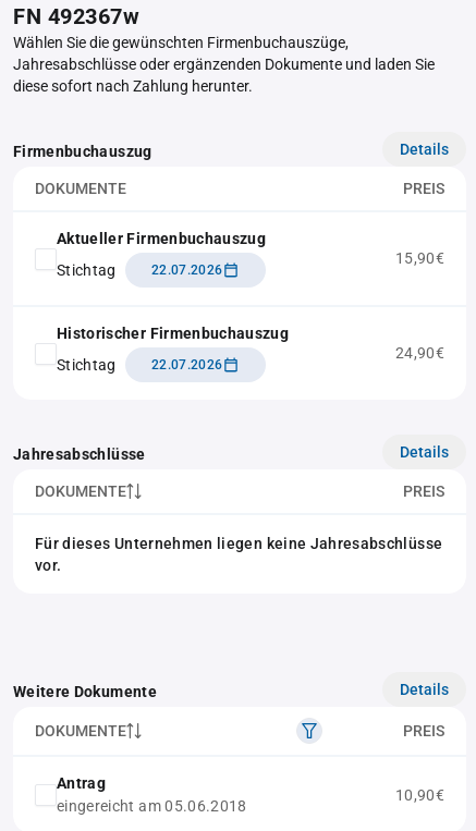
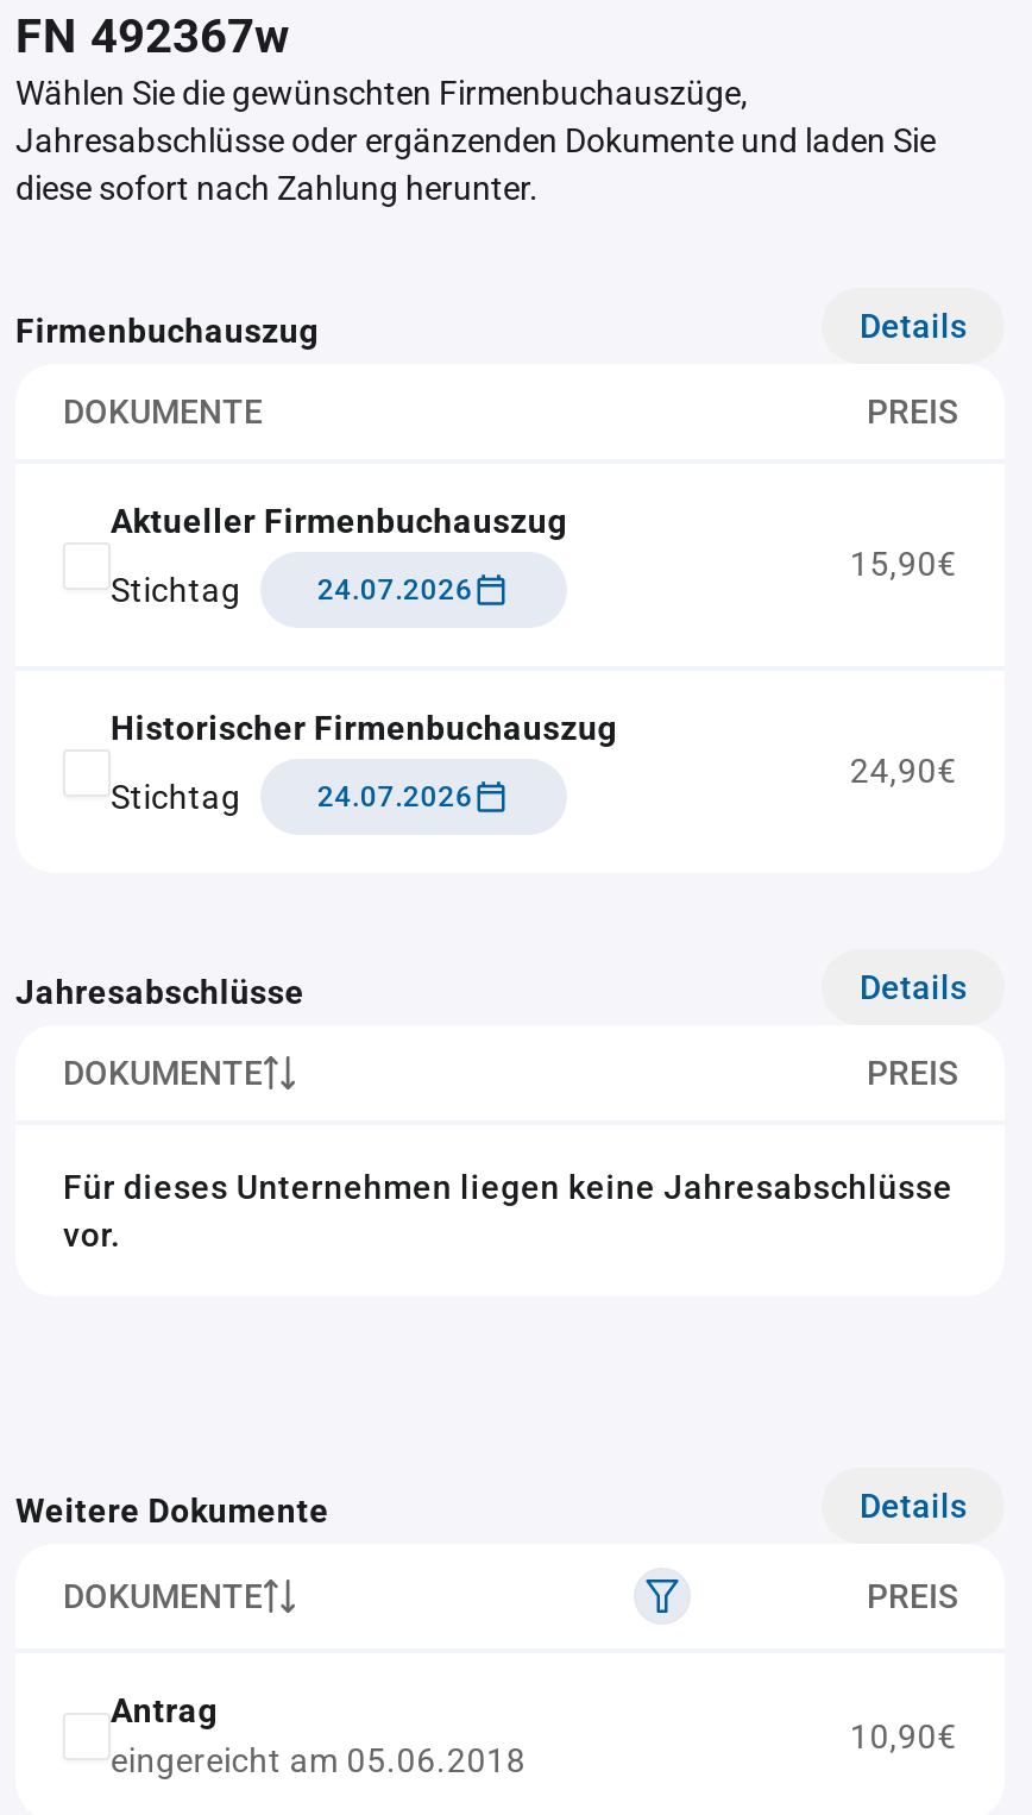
- 22.07.2026
+ 24.07.2026

- 22.07.2026
+ 24.07.2026
